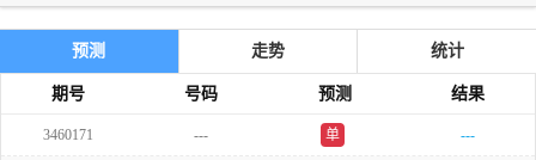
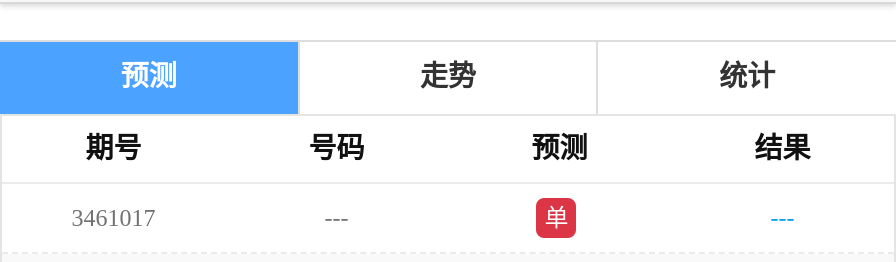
- 3460171
+ 3461017
